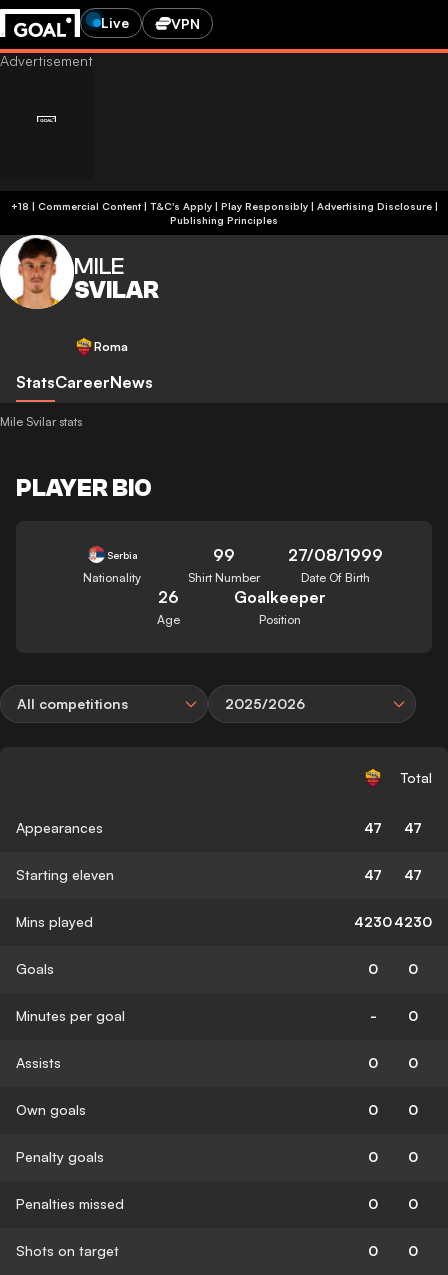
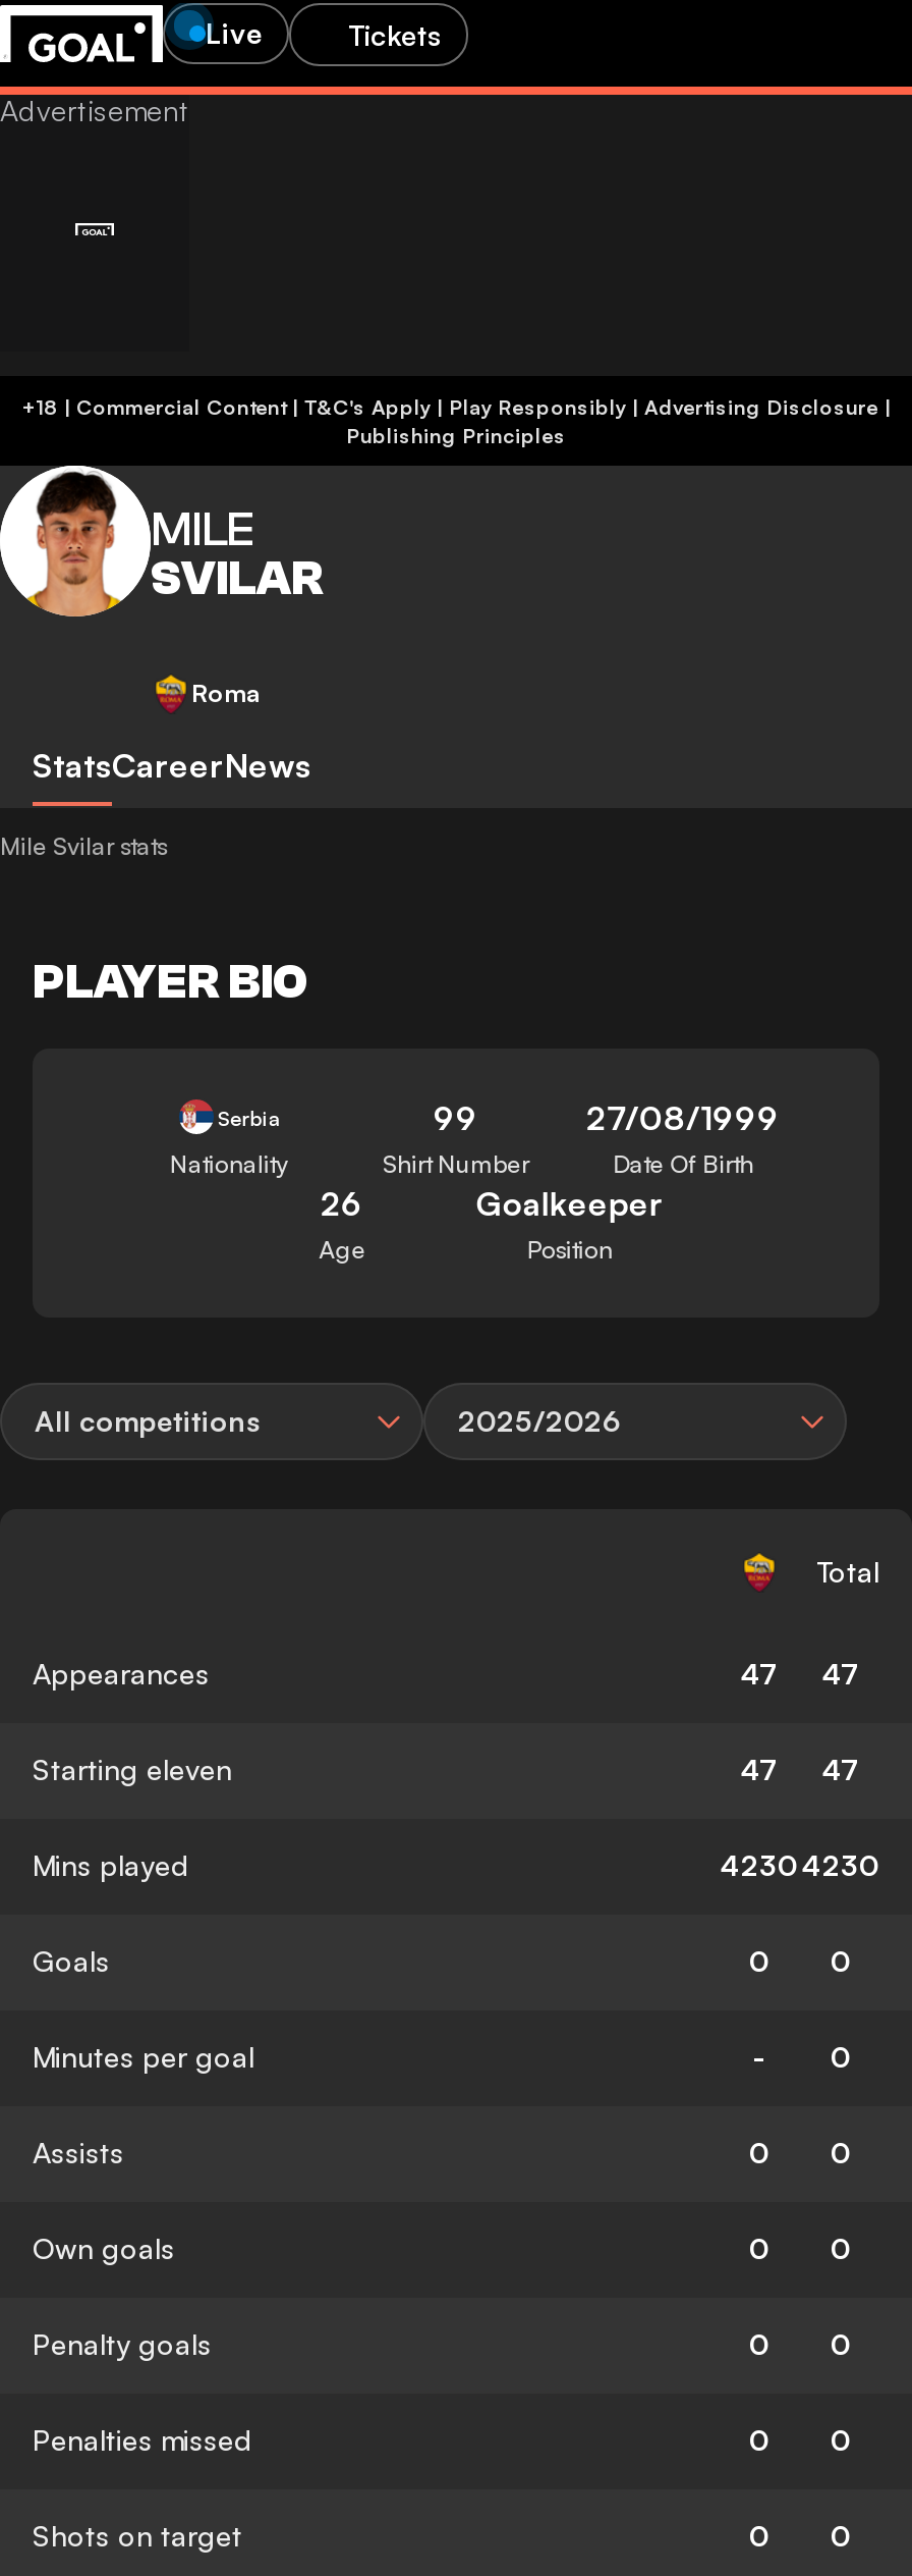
- VPN
+ Tickets
